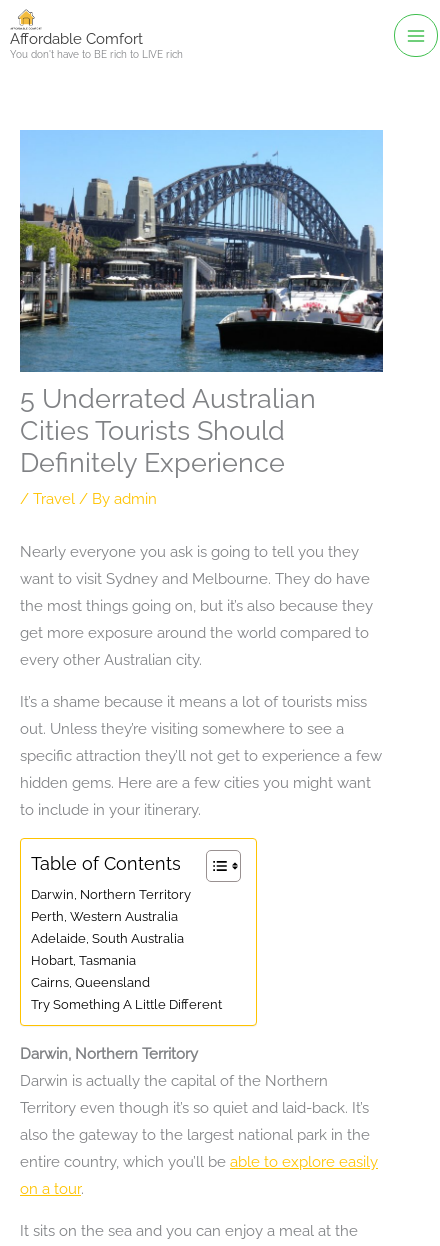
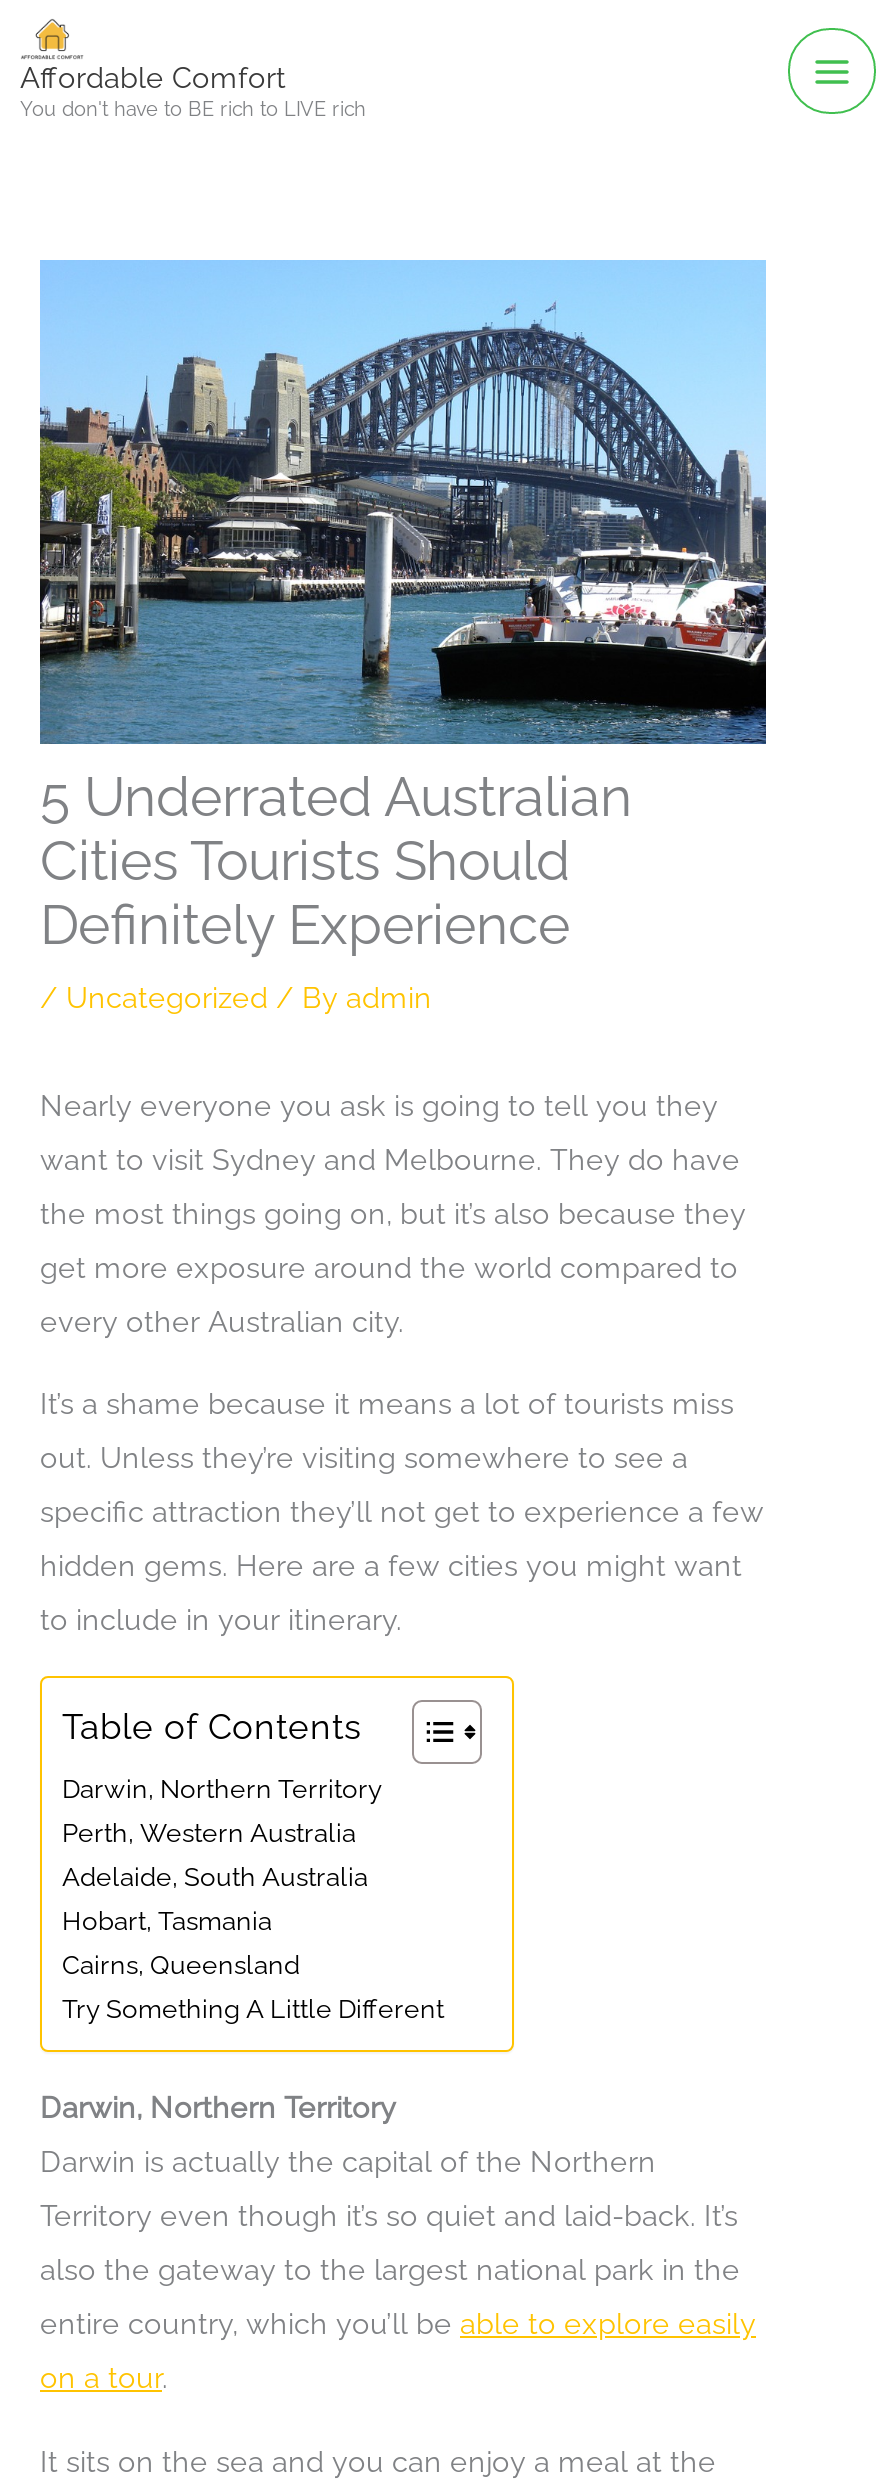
- / Travel / By admin
+ / Uncategorized / By admin
